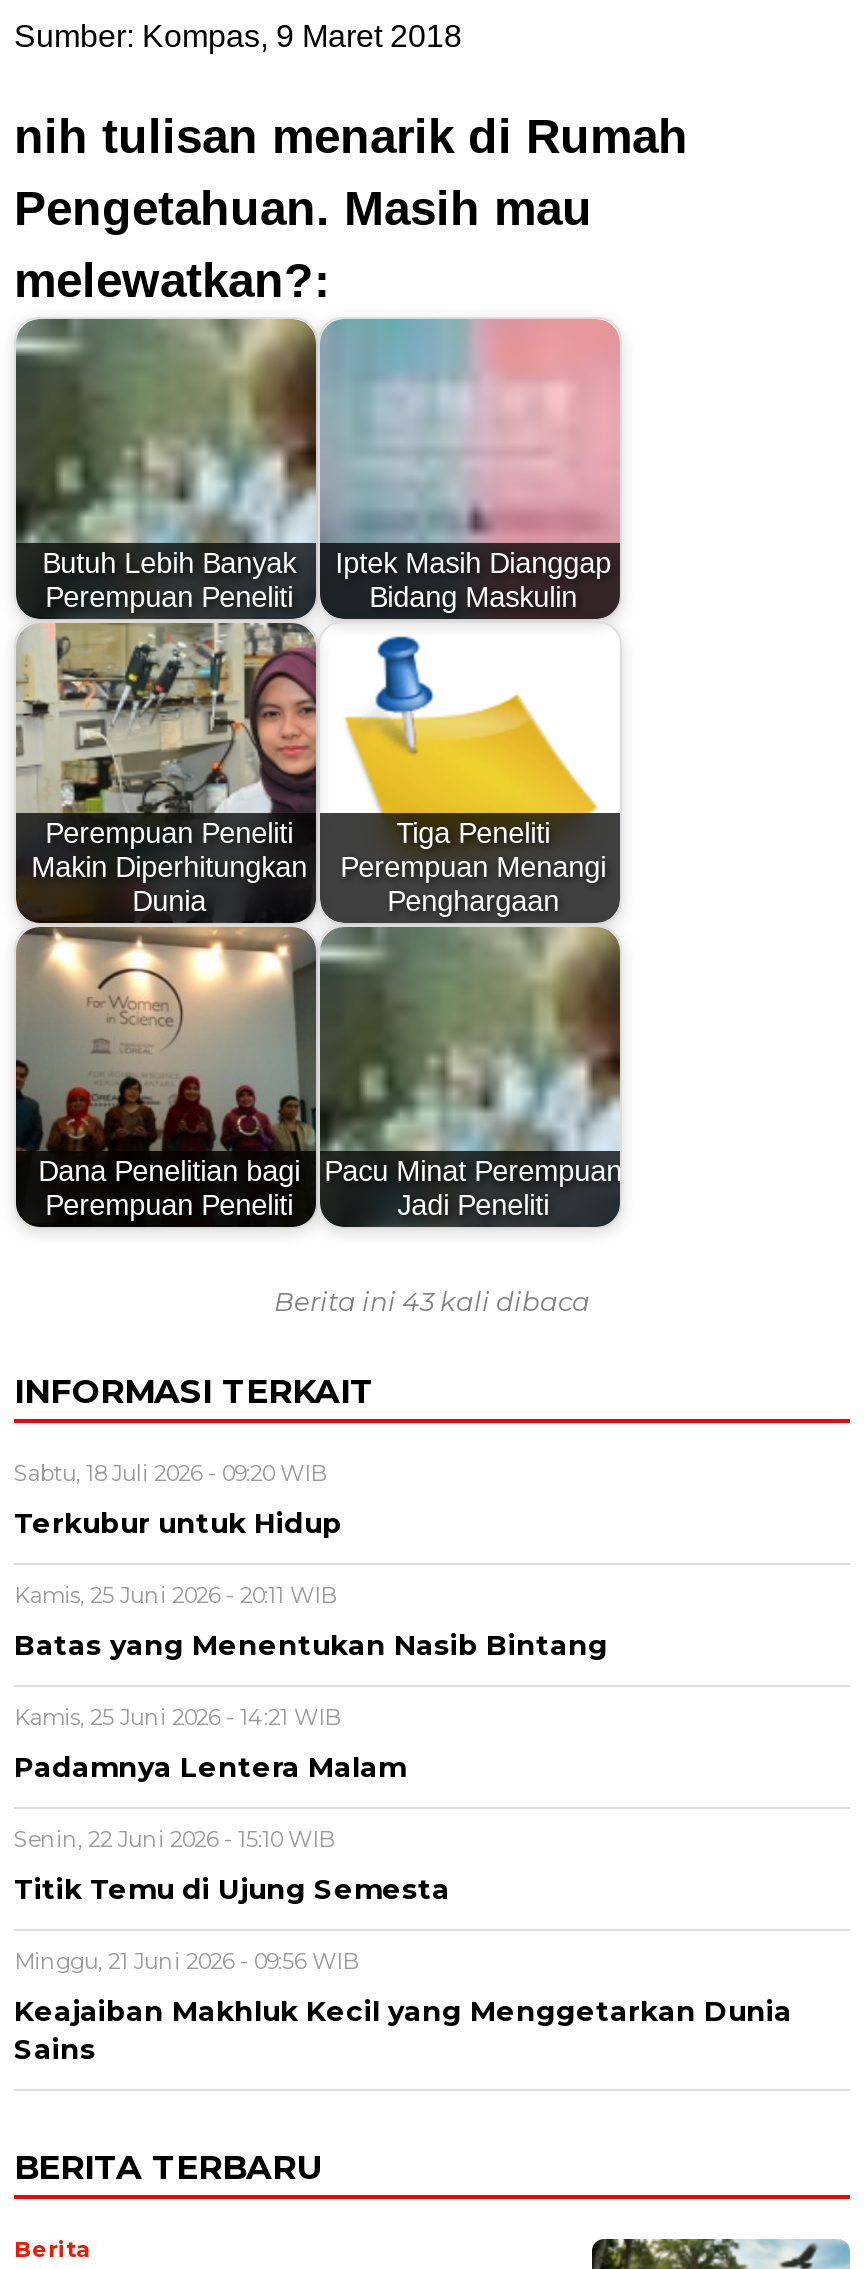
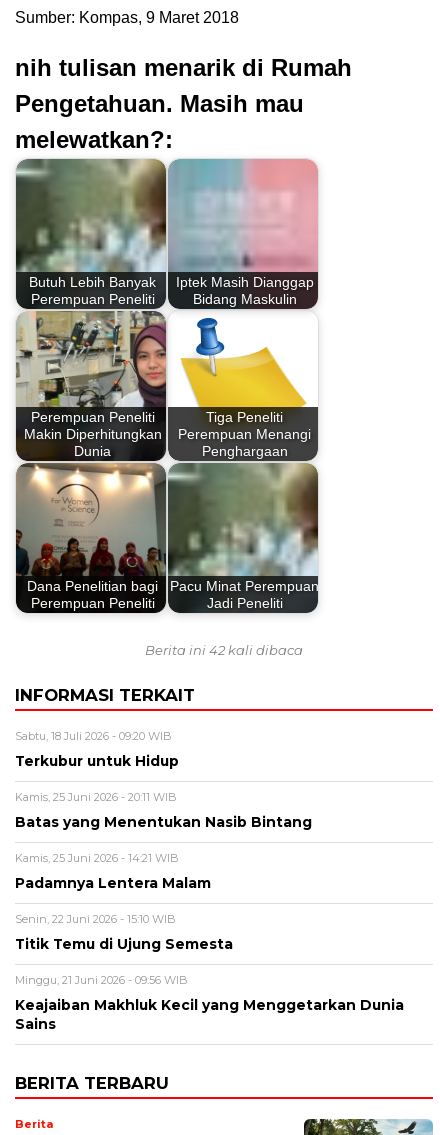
- Berita ini 43 kali dibaca
+ Berita ini 42 kali dibaca
